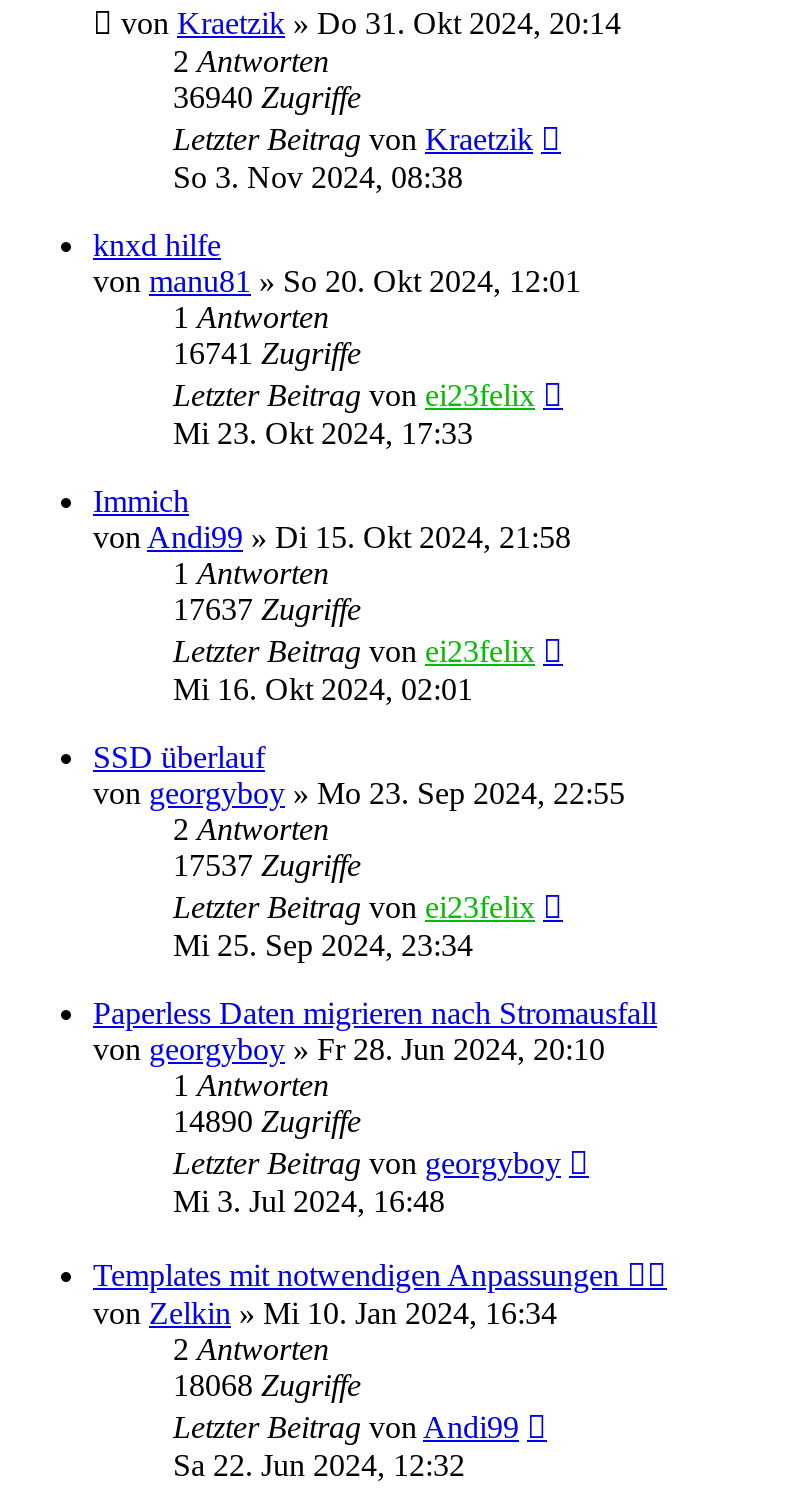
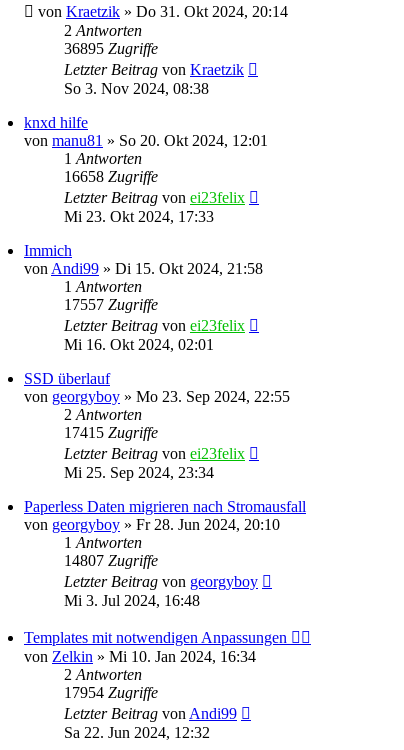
- 36940 Zugriffe
+ 36895 Zugriffe

- 16741 Zugriffe
+ 16658 Zugriffe

- 17637 Zugriffe
+ 17557 Zugriffe

- 17537 Zugriffe
+ 17415 Zugriffe

- 14890 Zugriffe
+ 14807 Zugriffe

- 18068 Zugriffe
+ 17954 Zugriffe
